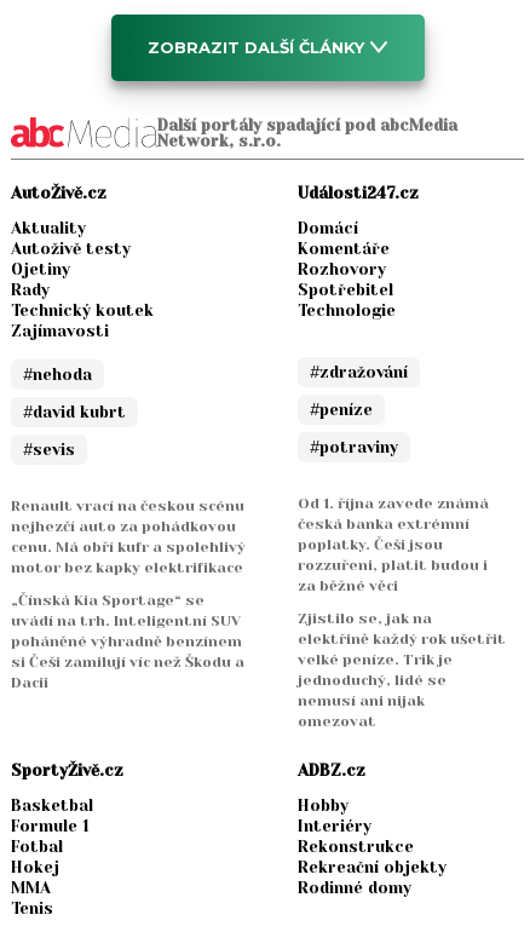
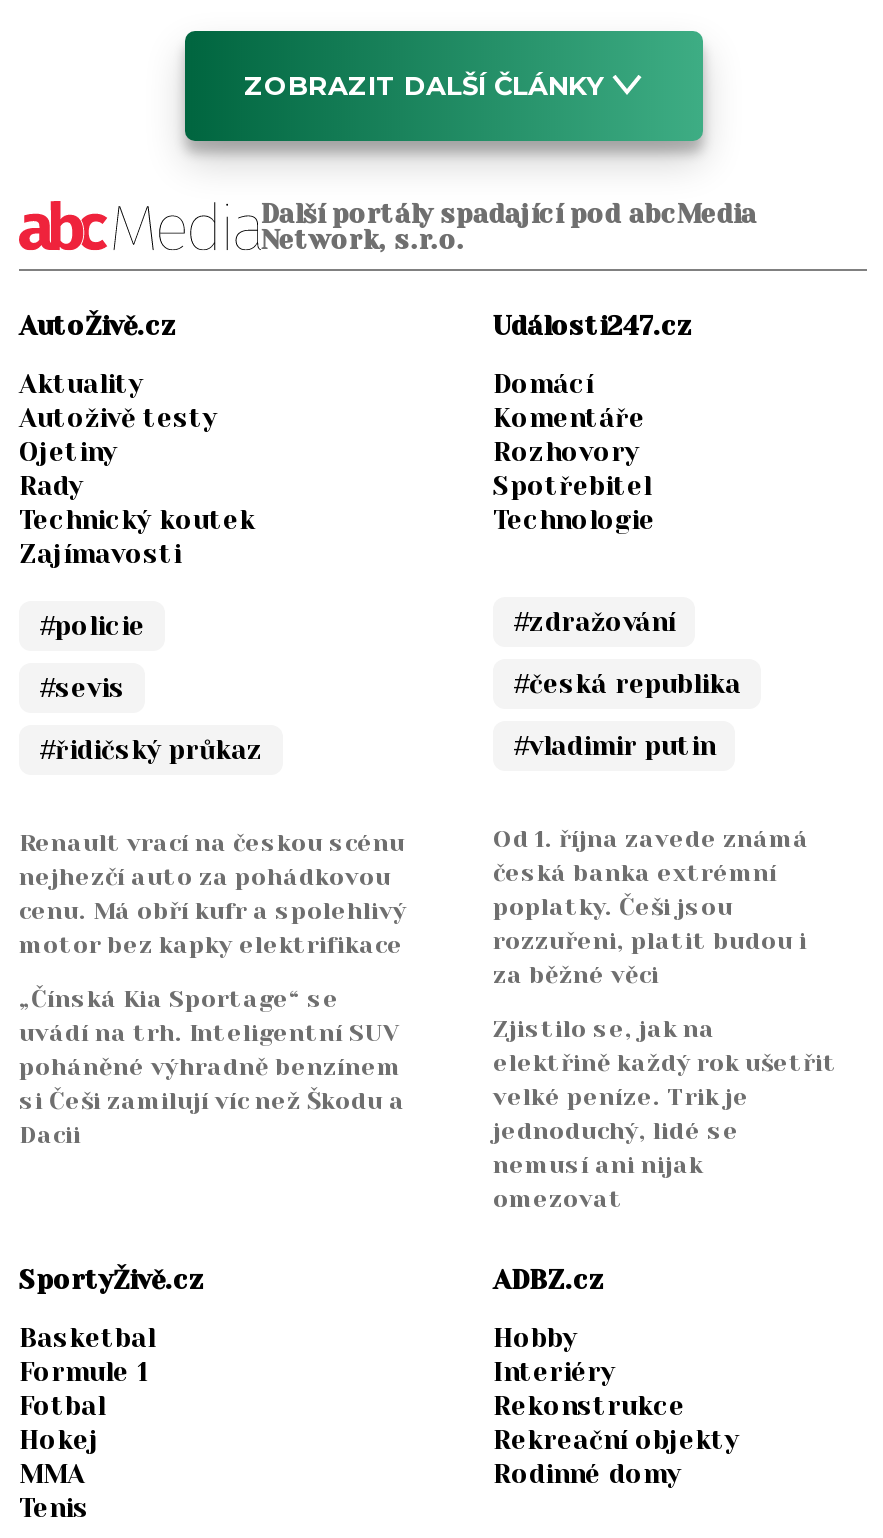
- #nehoda
- #david kubrt
+ #policie

- #peníze
+ #česká republika

moved up: #sevis

- #potraviny
+ #vladimir putin

+ #řidičský průkaz
